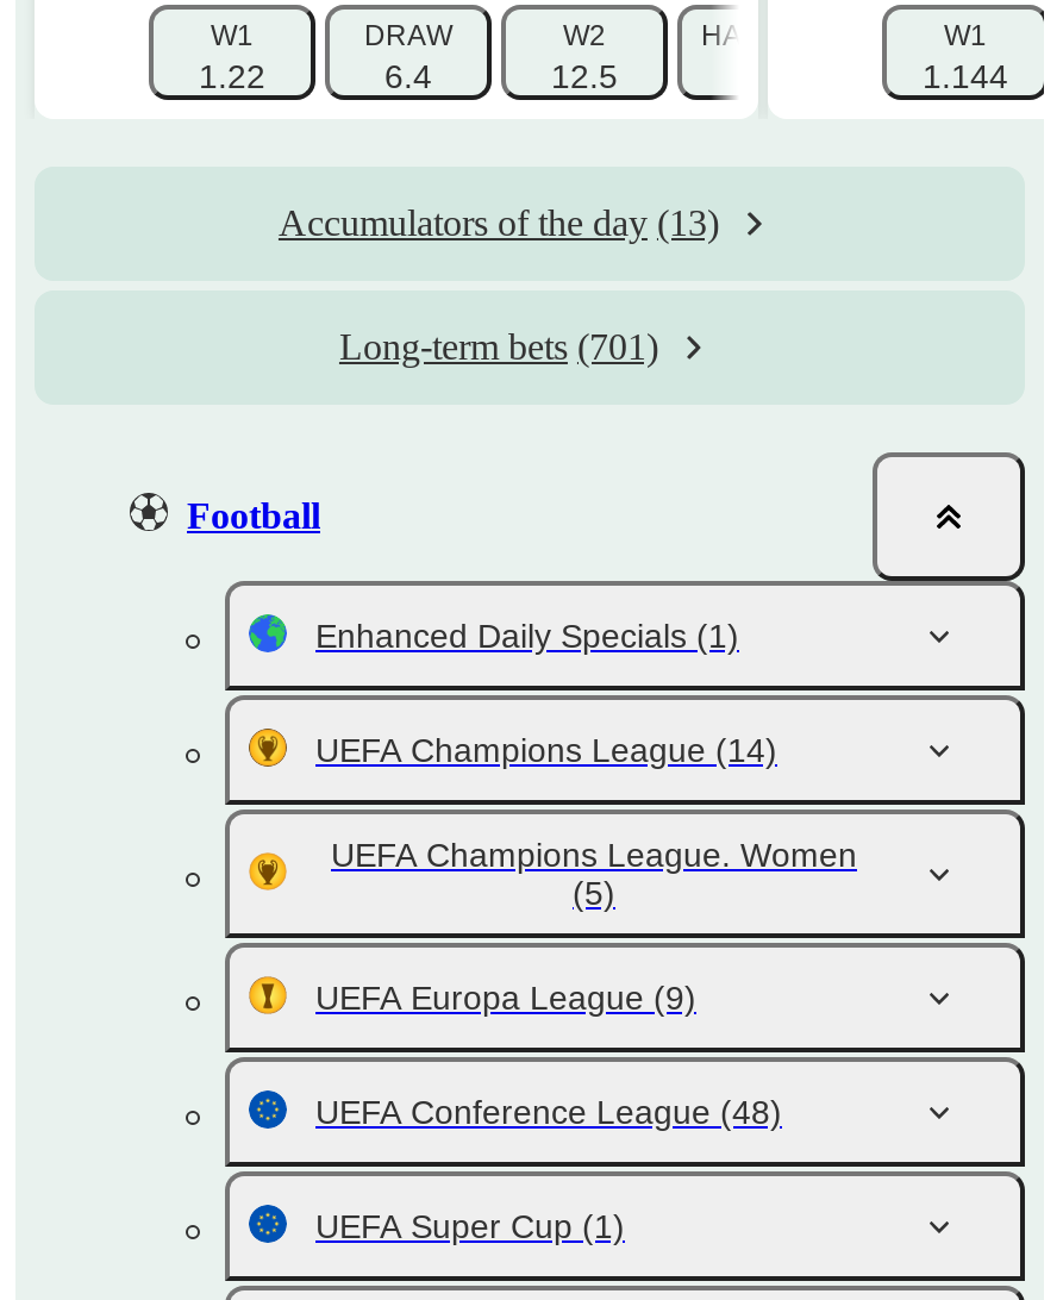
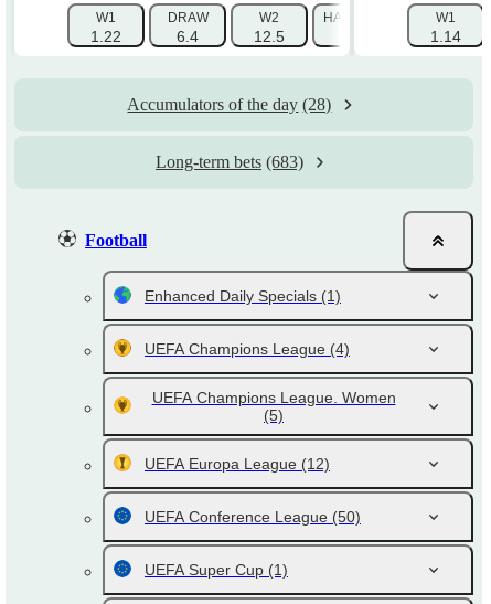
- 1.144
+ 1.14

- Accumulators of the day (13)
+ Accumulators of the day (28)

- Long-term bets (701)
+ Long-term bets (683)

- UEFA Champions League (14)
+ UEFA Champions League (4)

- UEFA Europa League (9)
+ UEFA Europa League (12)

- UEFA Conference League (48)
+ UEFA Conference League (50)
